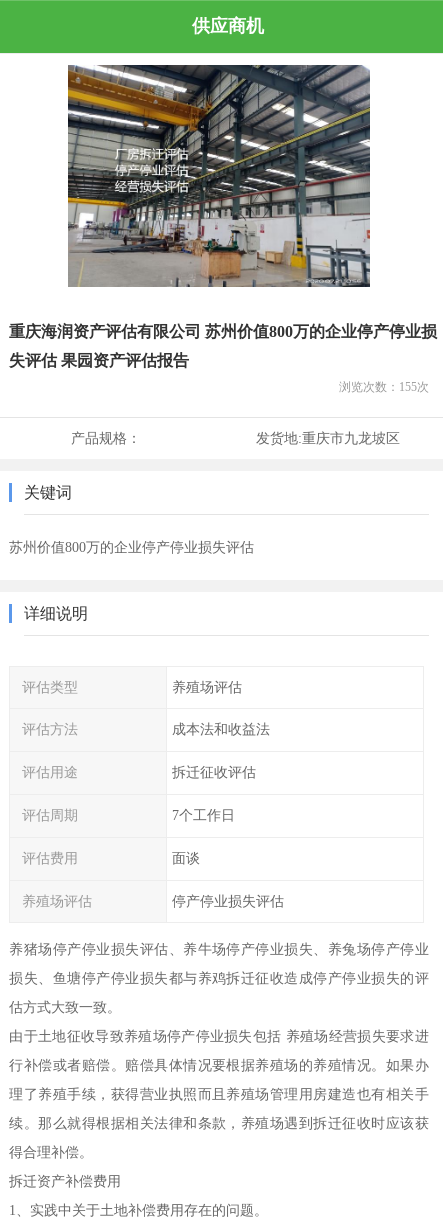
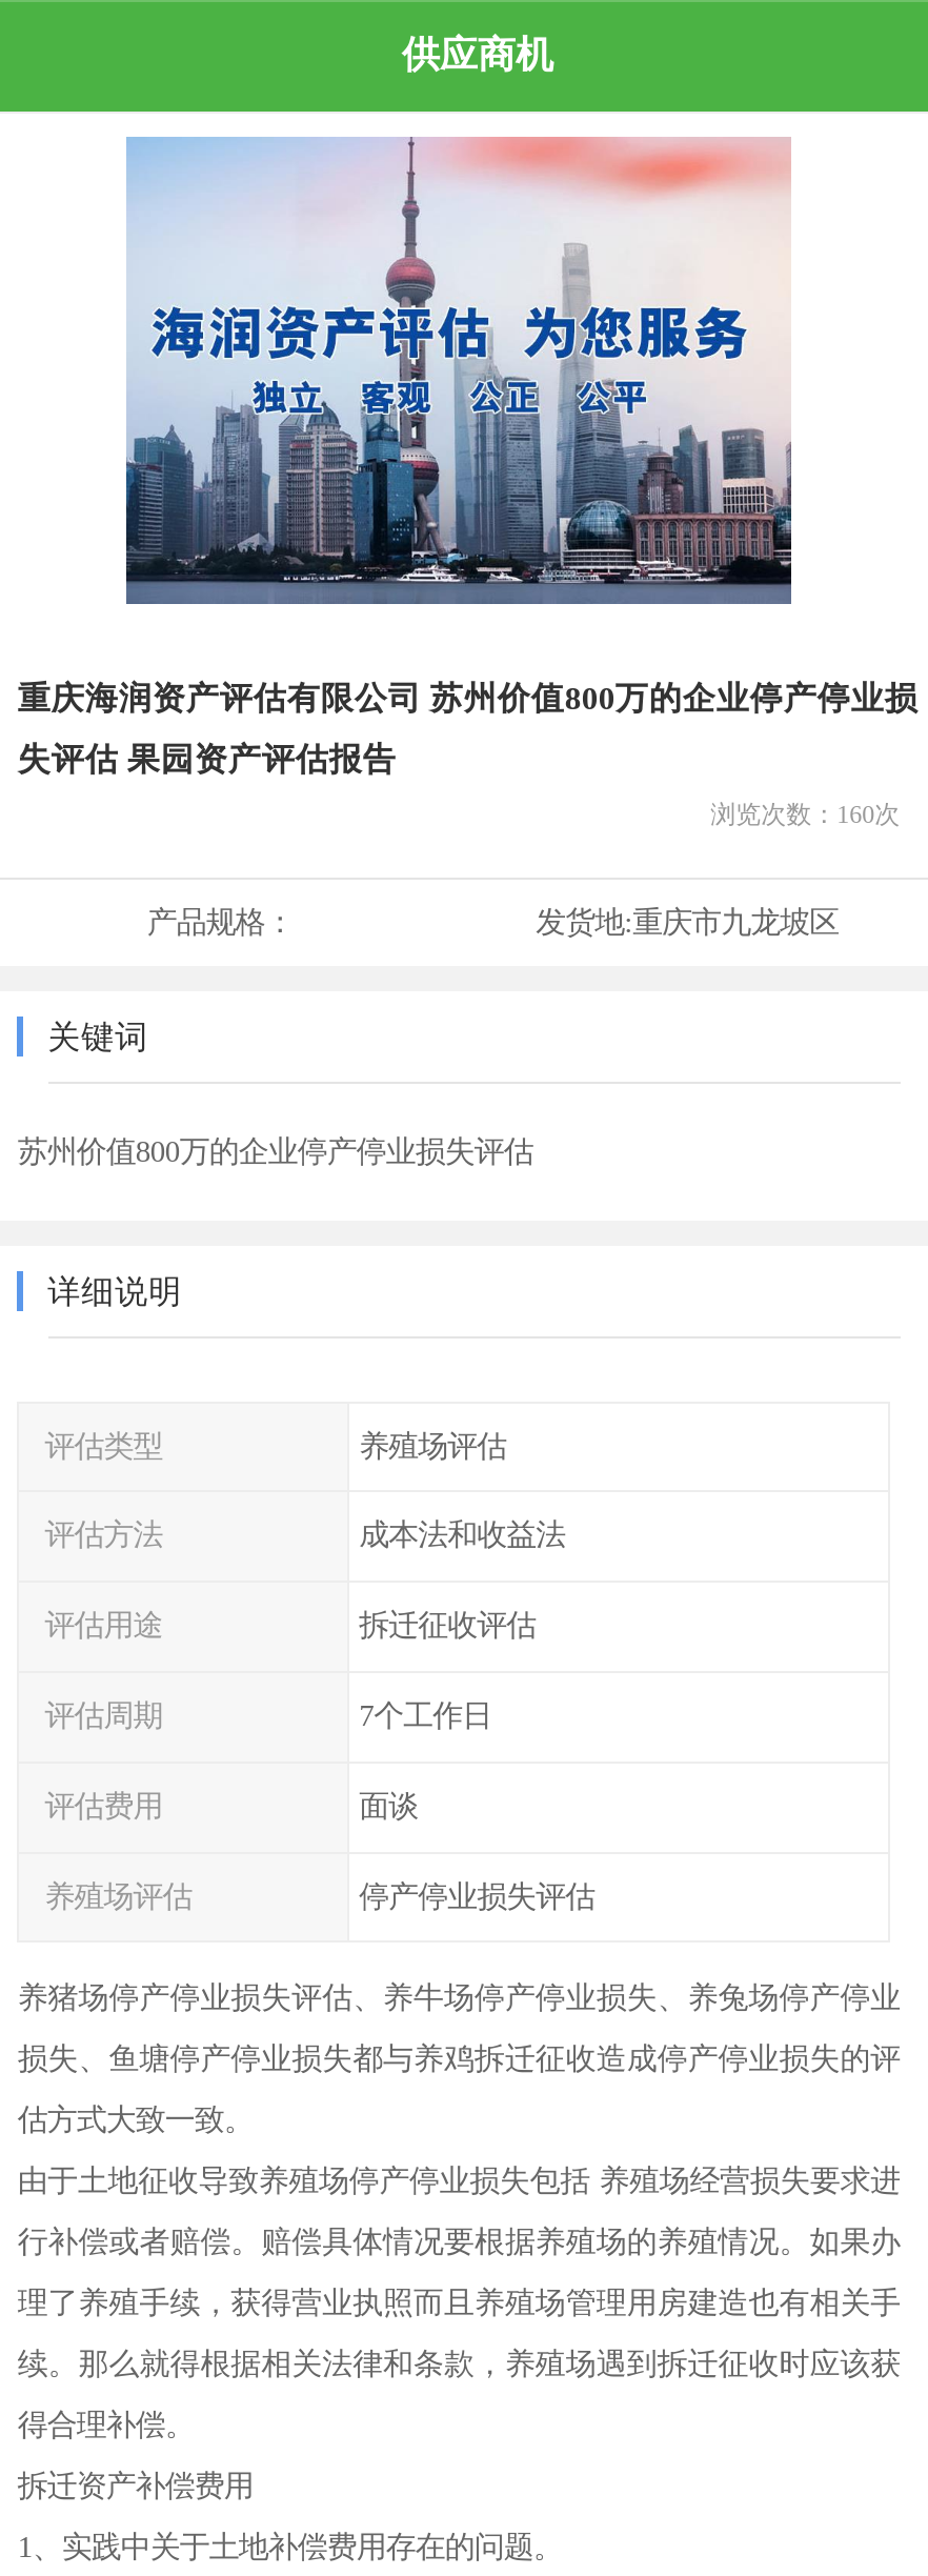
- [image]
+ [image]

- 浏览次数：155次
+ 浏览次数：160次
